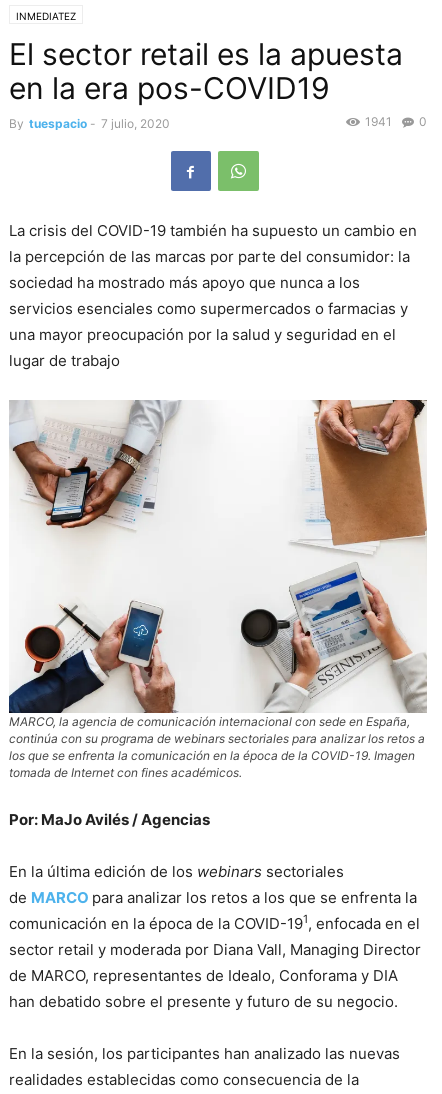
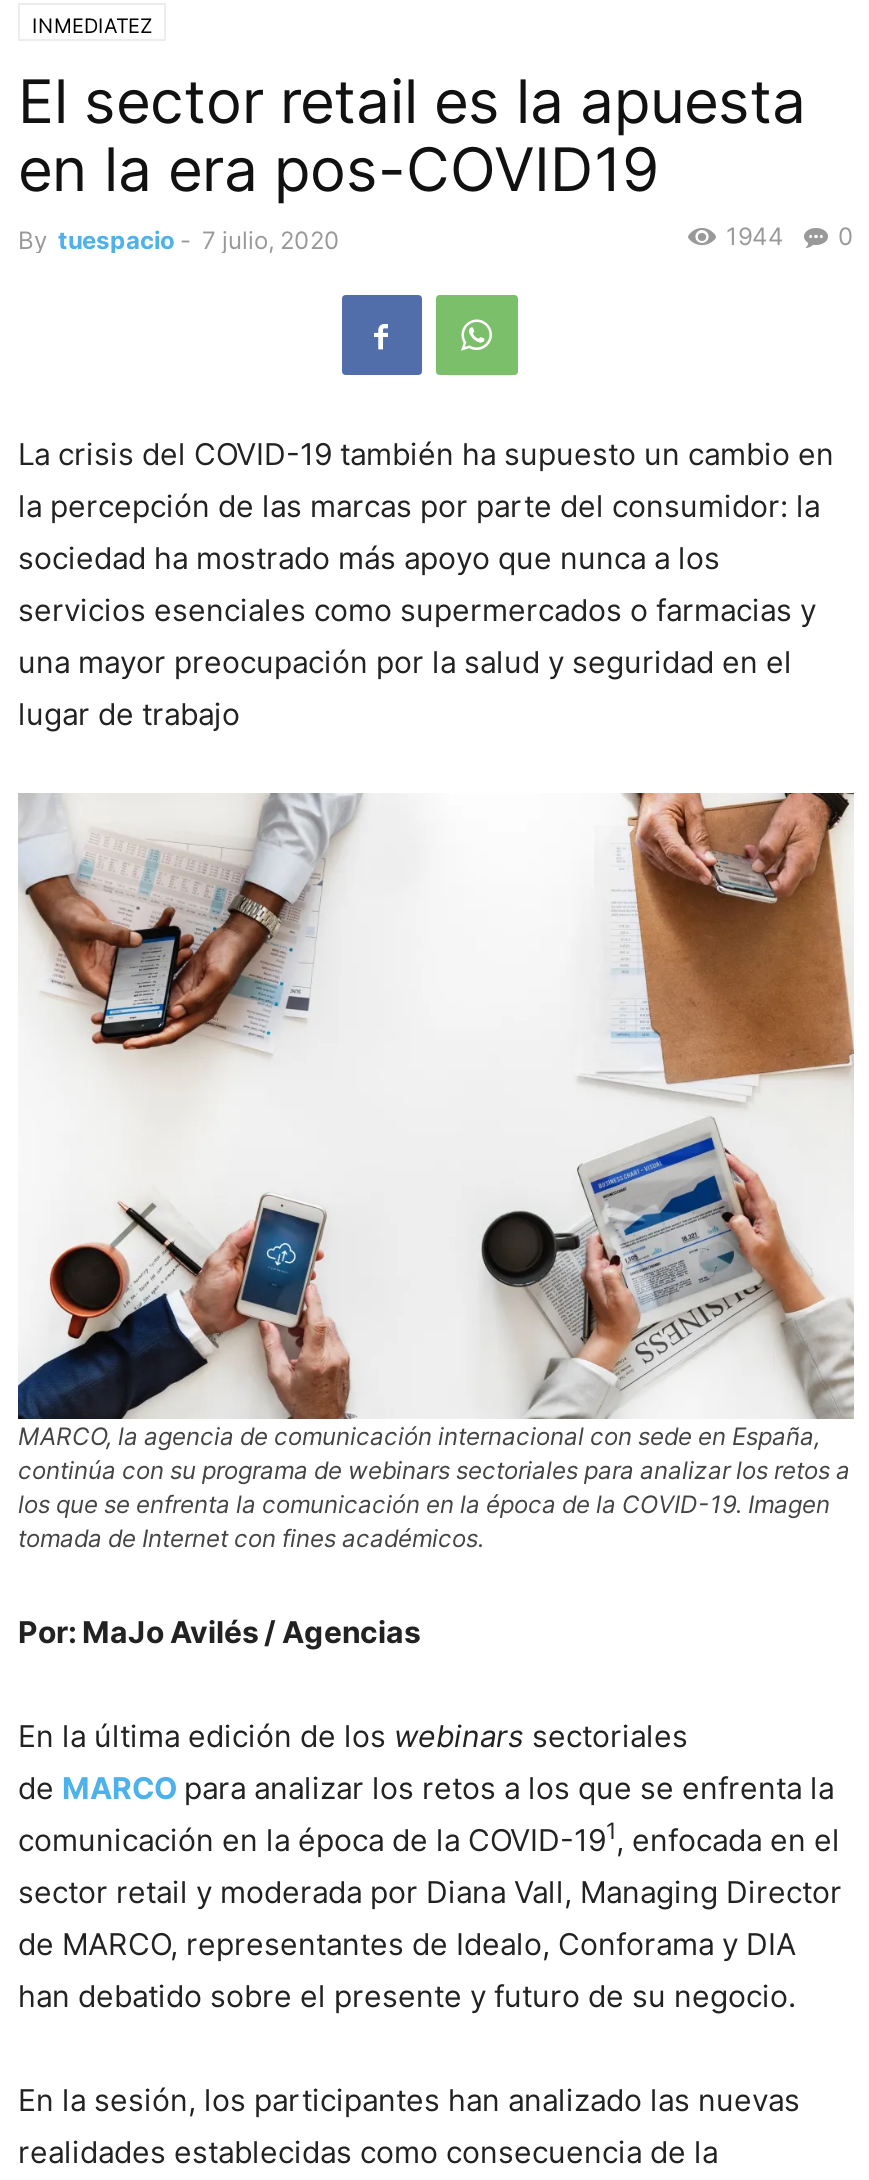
- 1941 0
+ 1944 0
